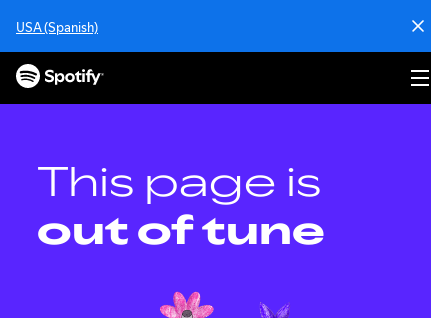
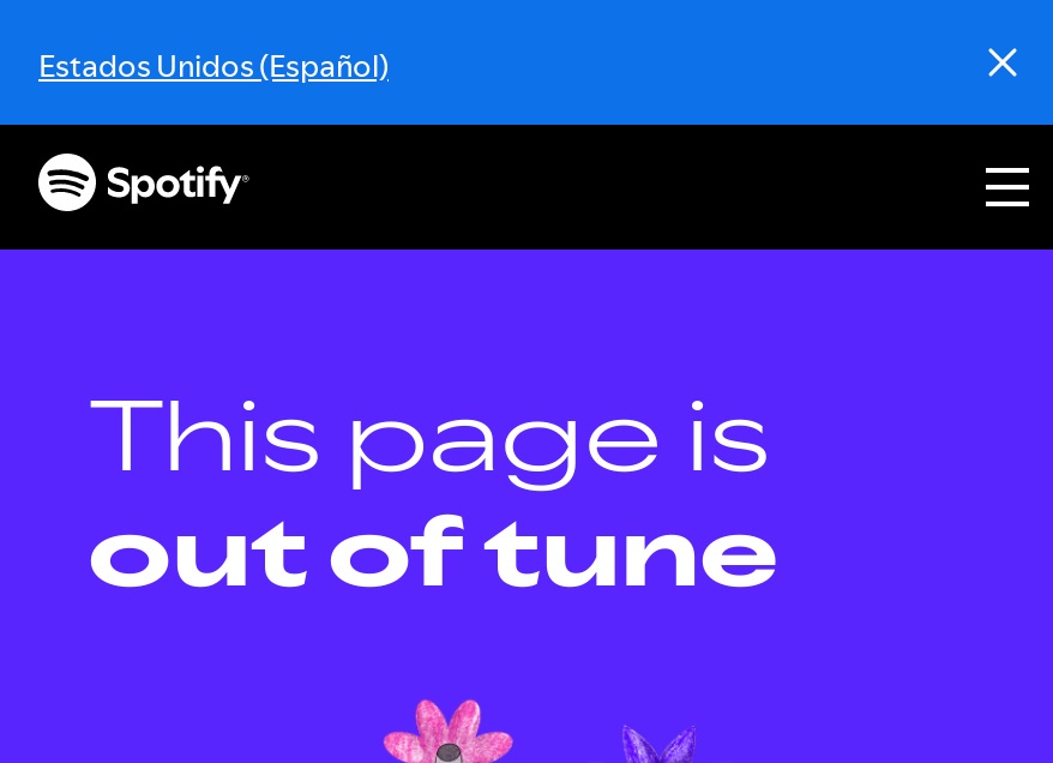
- USA (Spanish)
+ Estados Unidos (Español)
